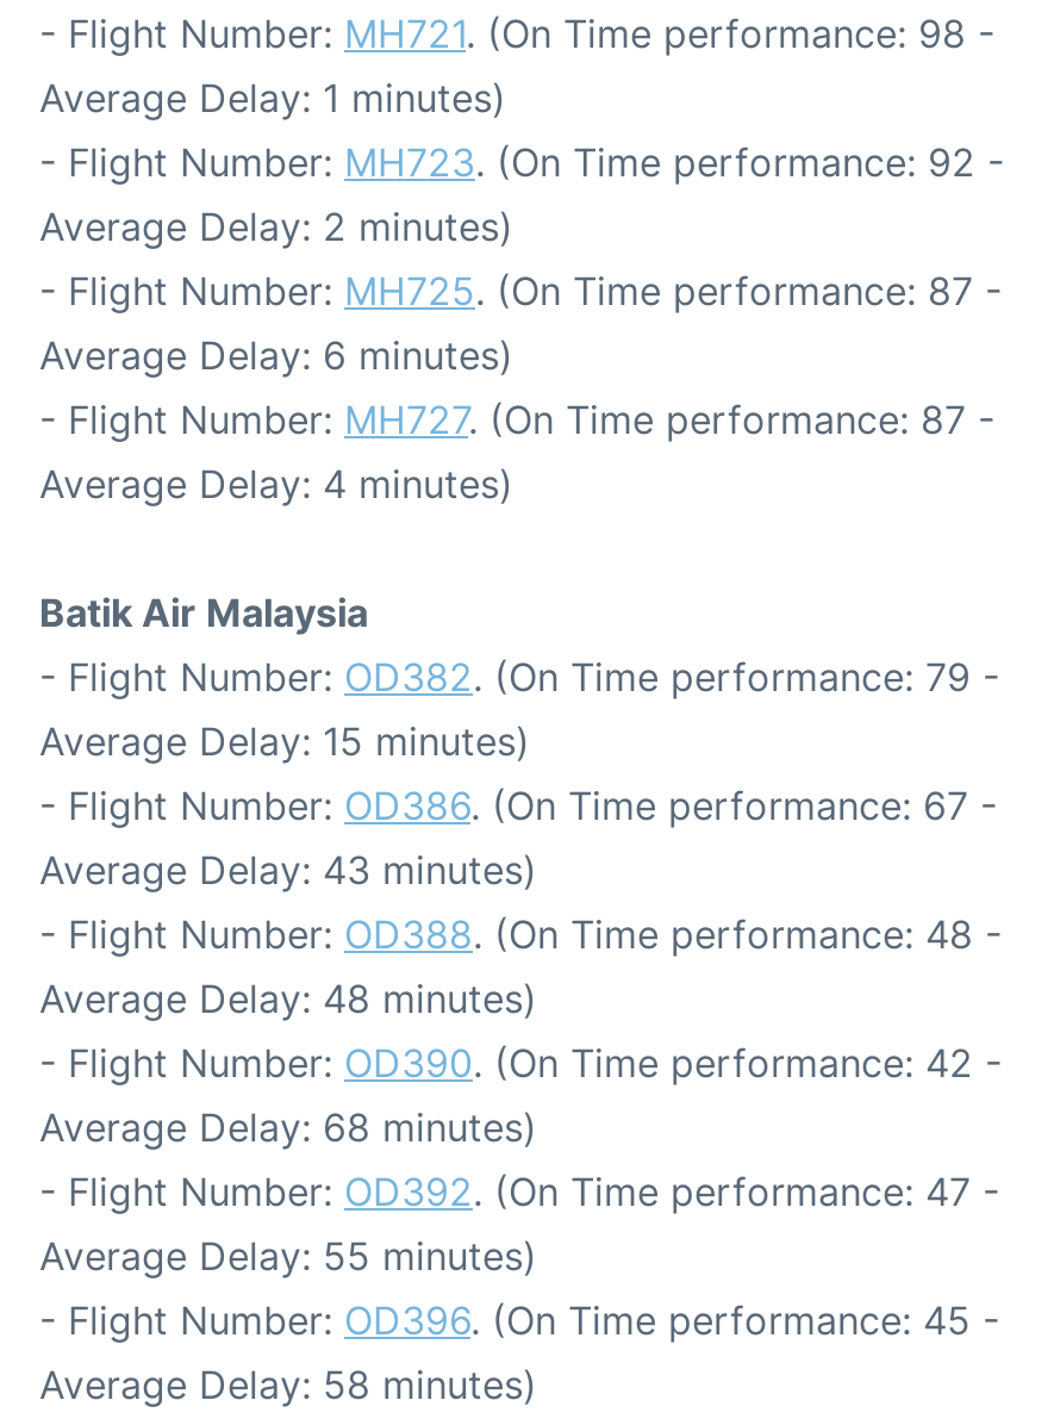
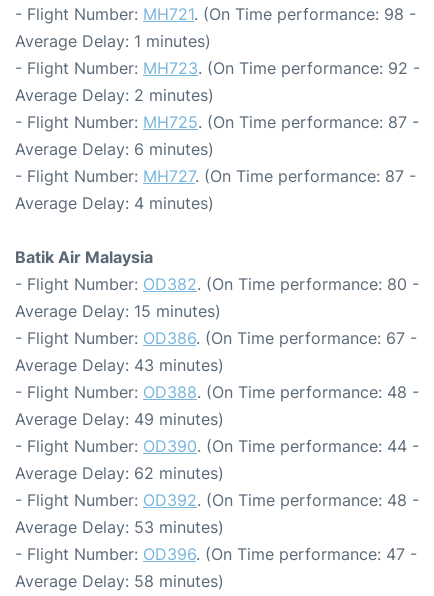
- - Flight Number: OD382. (On Time performance: 79 -
+ - Flight Number: OD382. (On Time performance: 80 -

- Average Delay: 48 minutes)
+ Average Delay: 49 minutes)

- - Flight Number: OD390. (On Time performance: 42 -
+ - Flight Number: OD390. (On Time performance: 44 -

- Average Delay: 68 minutes)
+ Average Delay: 62 minutes)

- - Flight Number: OD392. (On Time performance: 47 -
+ - Flight Number: OD392. (On Time performance: 48 -

- Average Delay: 55 minutes)
+ Average Delay: 53 minutes)

- - Flight Number: OD396. (On Time performance: 45 -
+ - Flight Number: OD396. (On Time performance: 47 -
